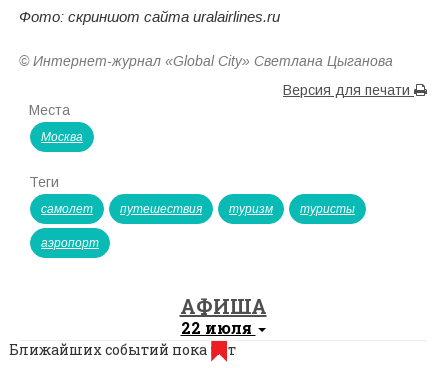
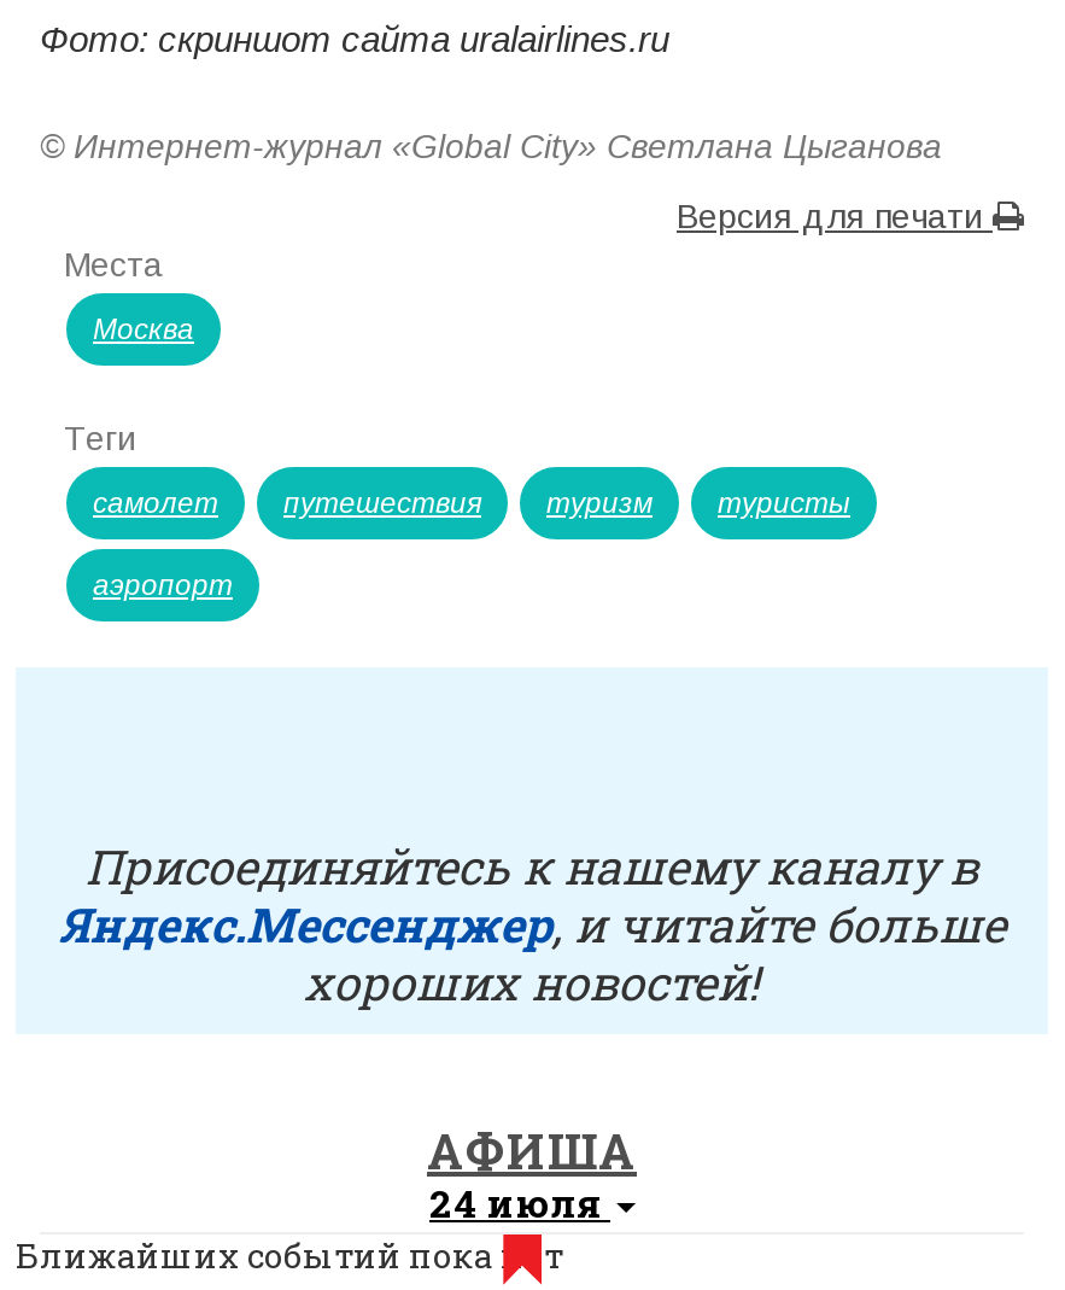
+ Присоединяйтесь к нашему каналу в
+ Яндекс.Мессенджер, и читайте больше
+ хороших новостей!

- 22 июля
+ 24 июля
